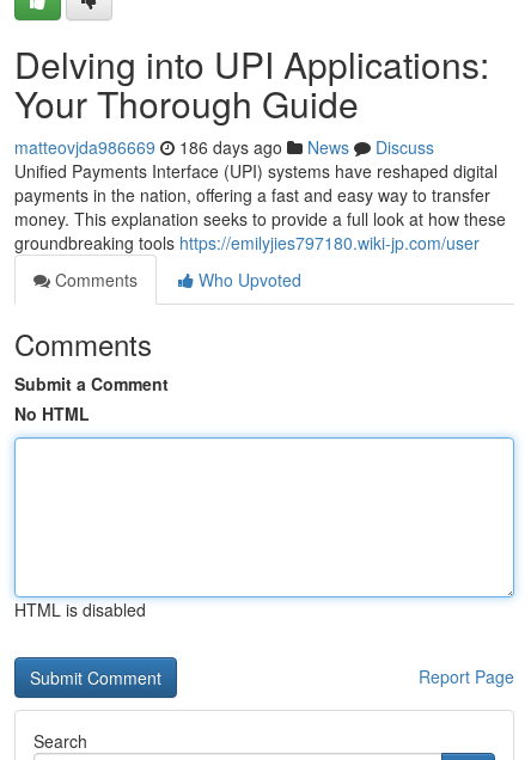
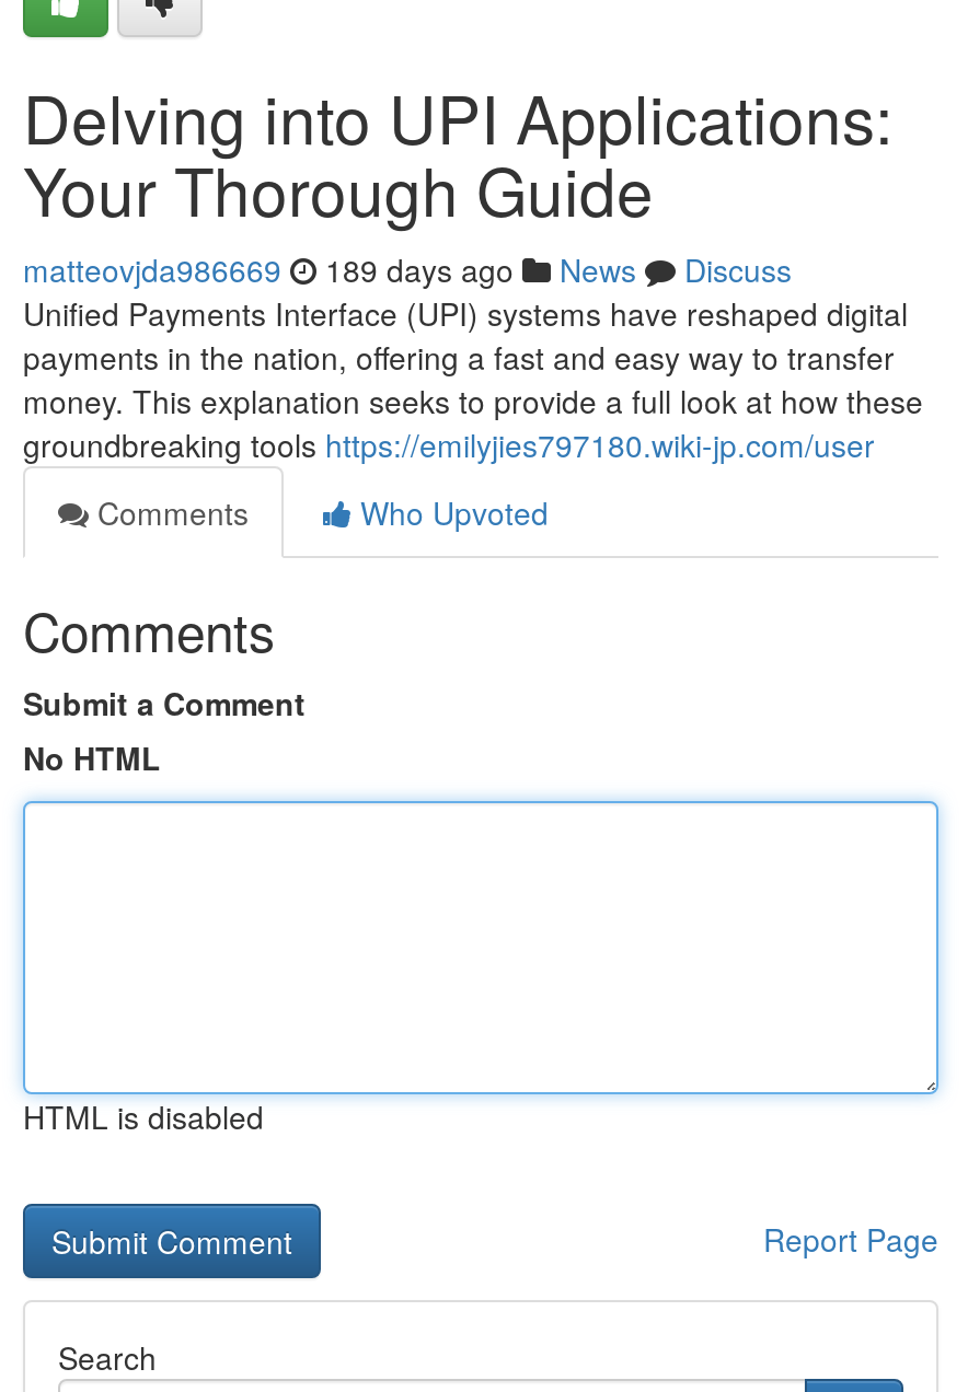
- matteovjda986669 186 days ago News Discuss
+ matteovjda986669 189 days ago News Discuss
